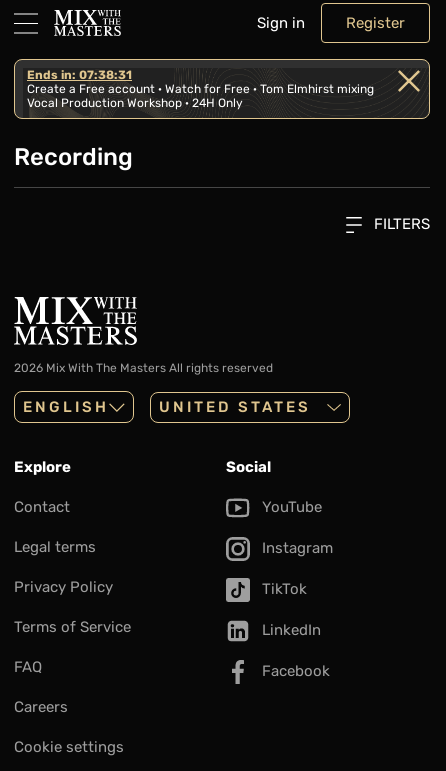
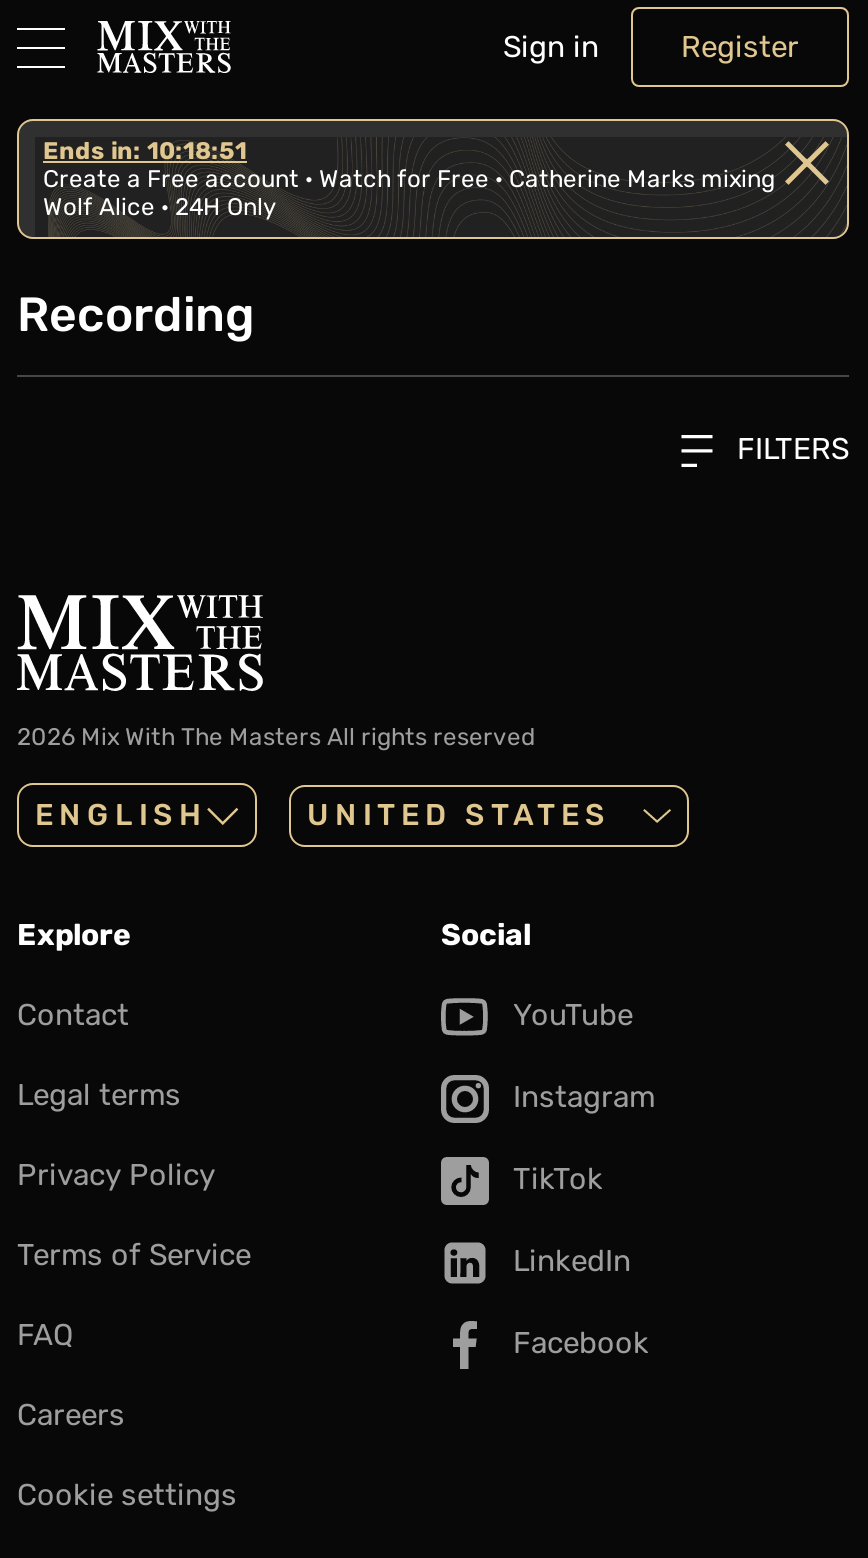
- Ends in: 07:38:31
- Create a Free account · Watch for Free · Tom Elmhirst mixing
- Vocal Production Workshop · 24H Only
+ Ends in: 10:18:51
+ Create a Free account · Watch for Free · Catherine Marks mixing
+ Wolf Alice · 24H Only
